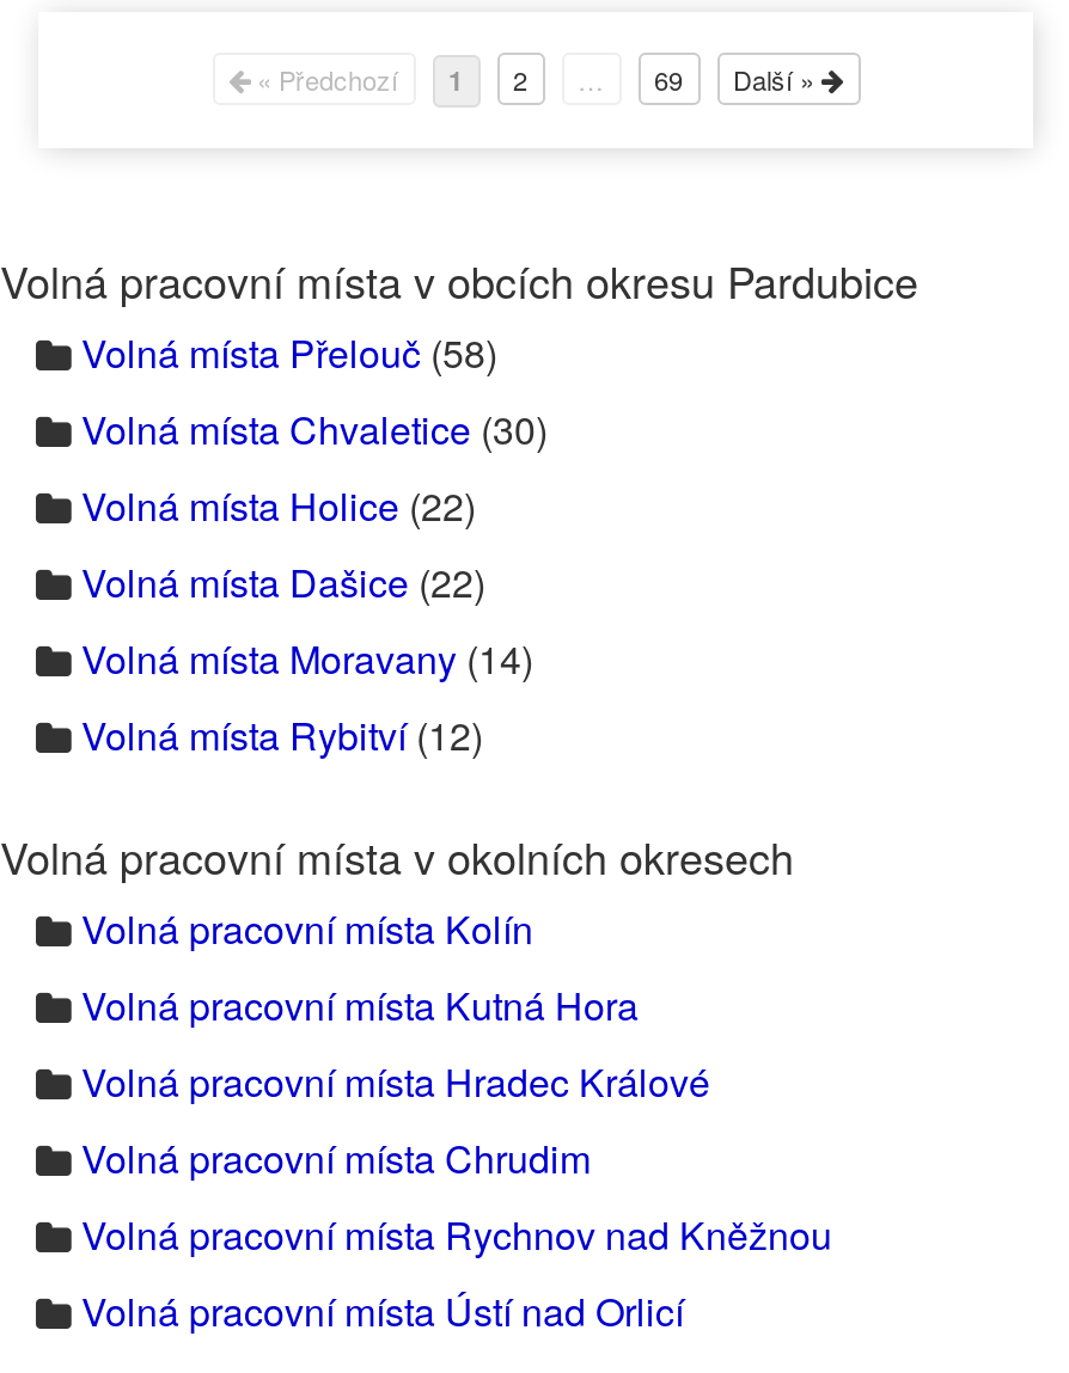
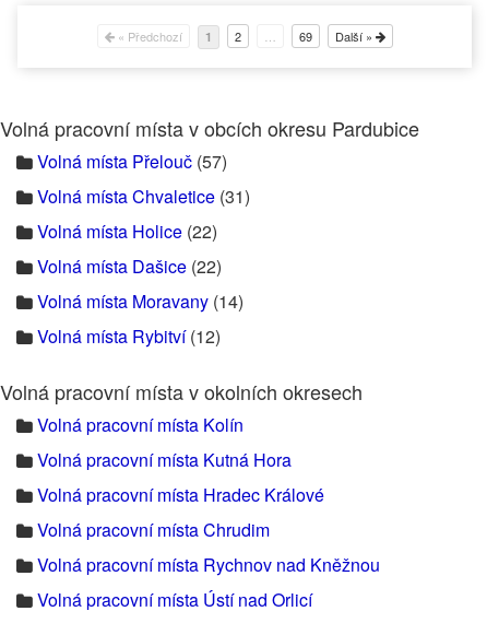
- Volná místa Přelouč (58)
+ Volná místa Přelouč (57)

- Volná místa Chvaletice (30)
+ Volná místa Chvaletice (31)
